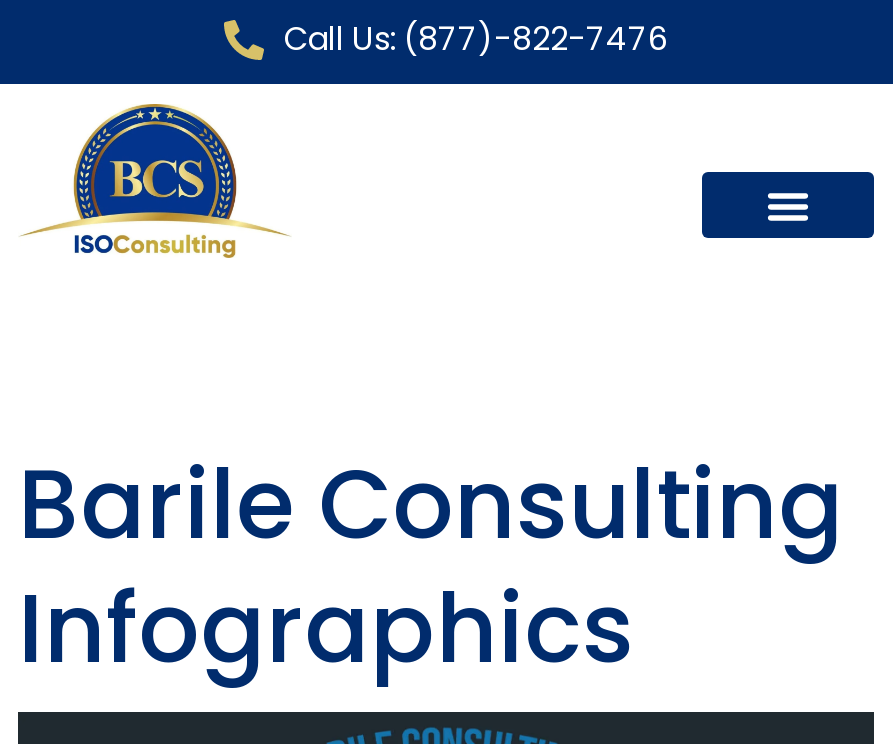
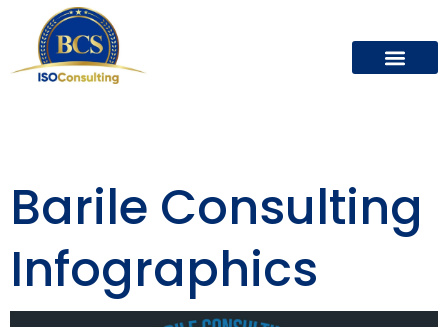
- Call Us: (877)-822-7476
